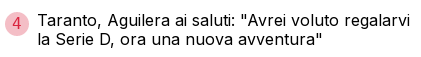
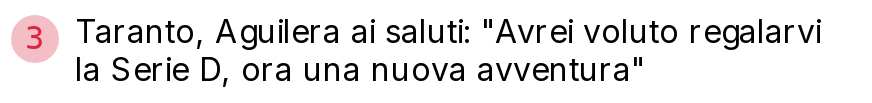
- 4 Taranto, Aguilera ai saluti: "Avrei voluto regalarvi
+ 3 Taranto, Aguilera ai saluti: "Avrei voluto regalarvi
